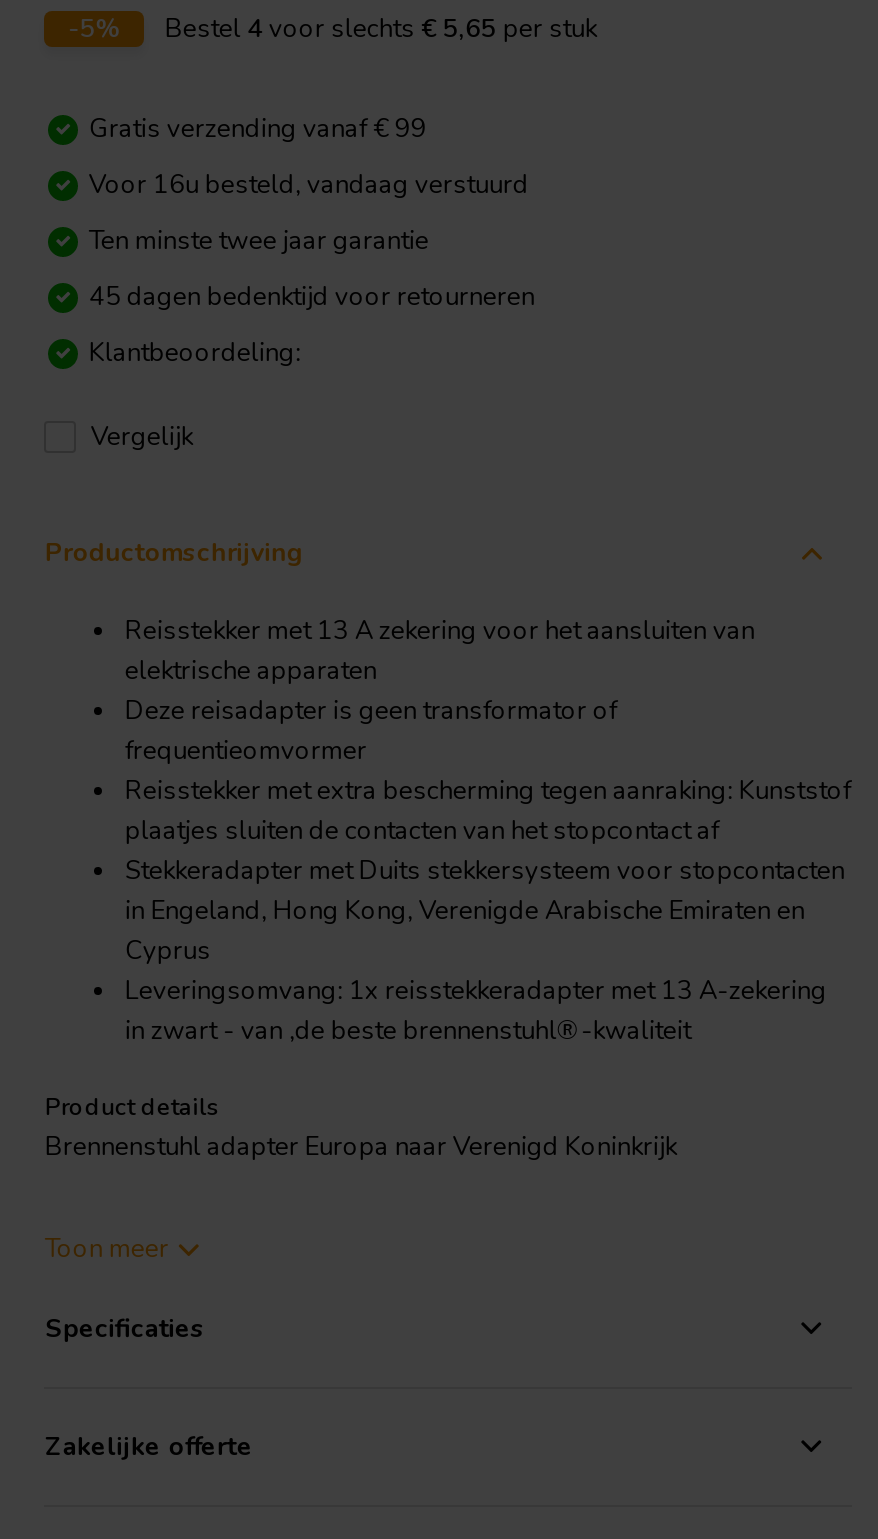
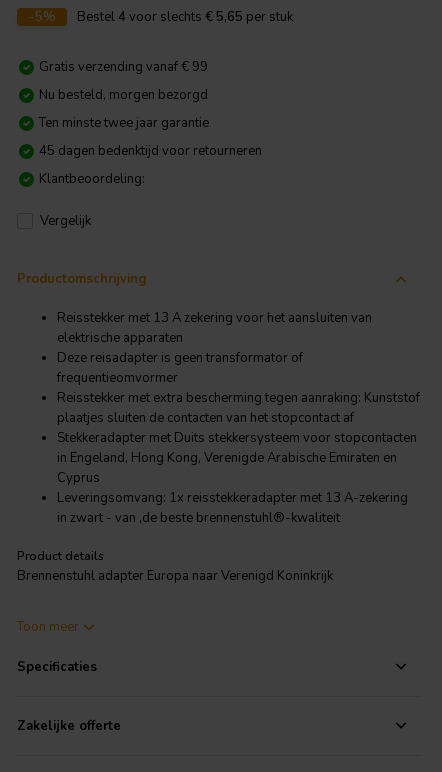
- Voor 16u besteld, vandaag verstuurd
+ Nu besteld, morgen bezorgd
